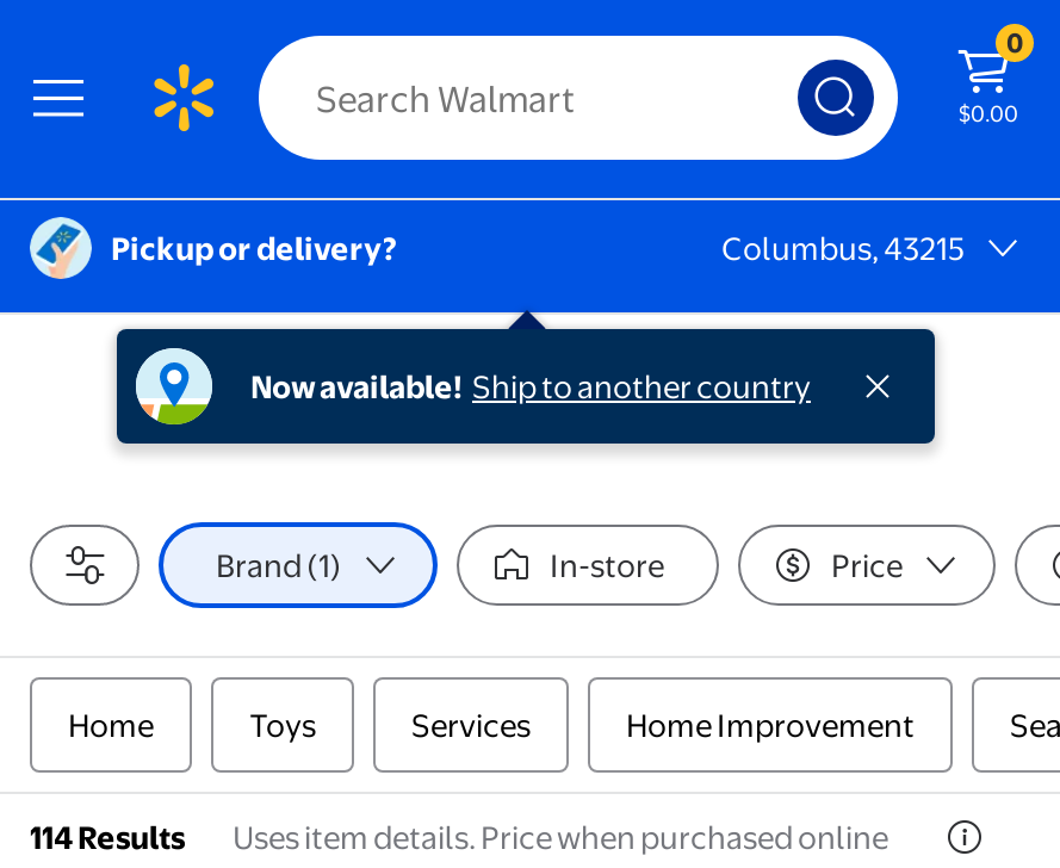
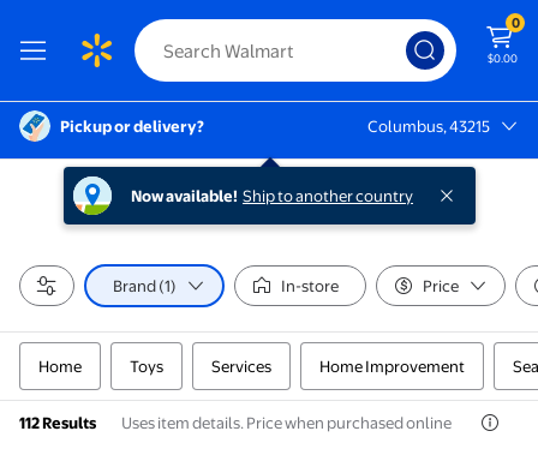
- 114 Results Uses item details. Price when purchased online
+ 112 Results Uses item details. Price when purchased online
